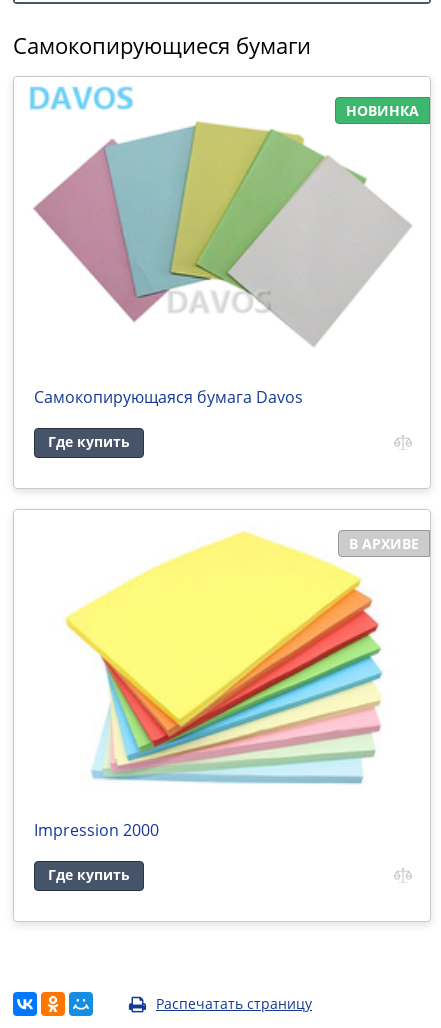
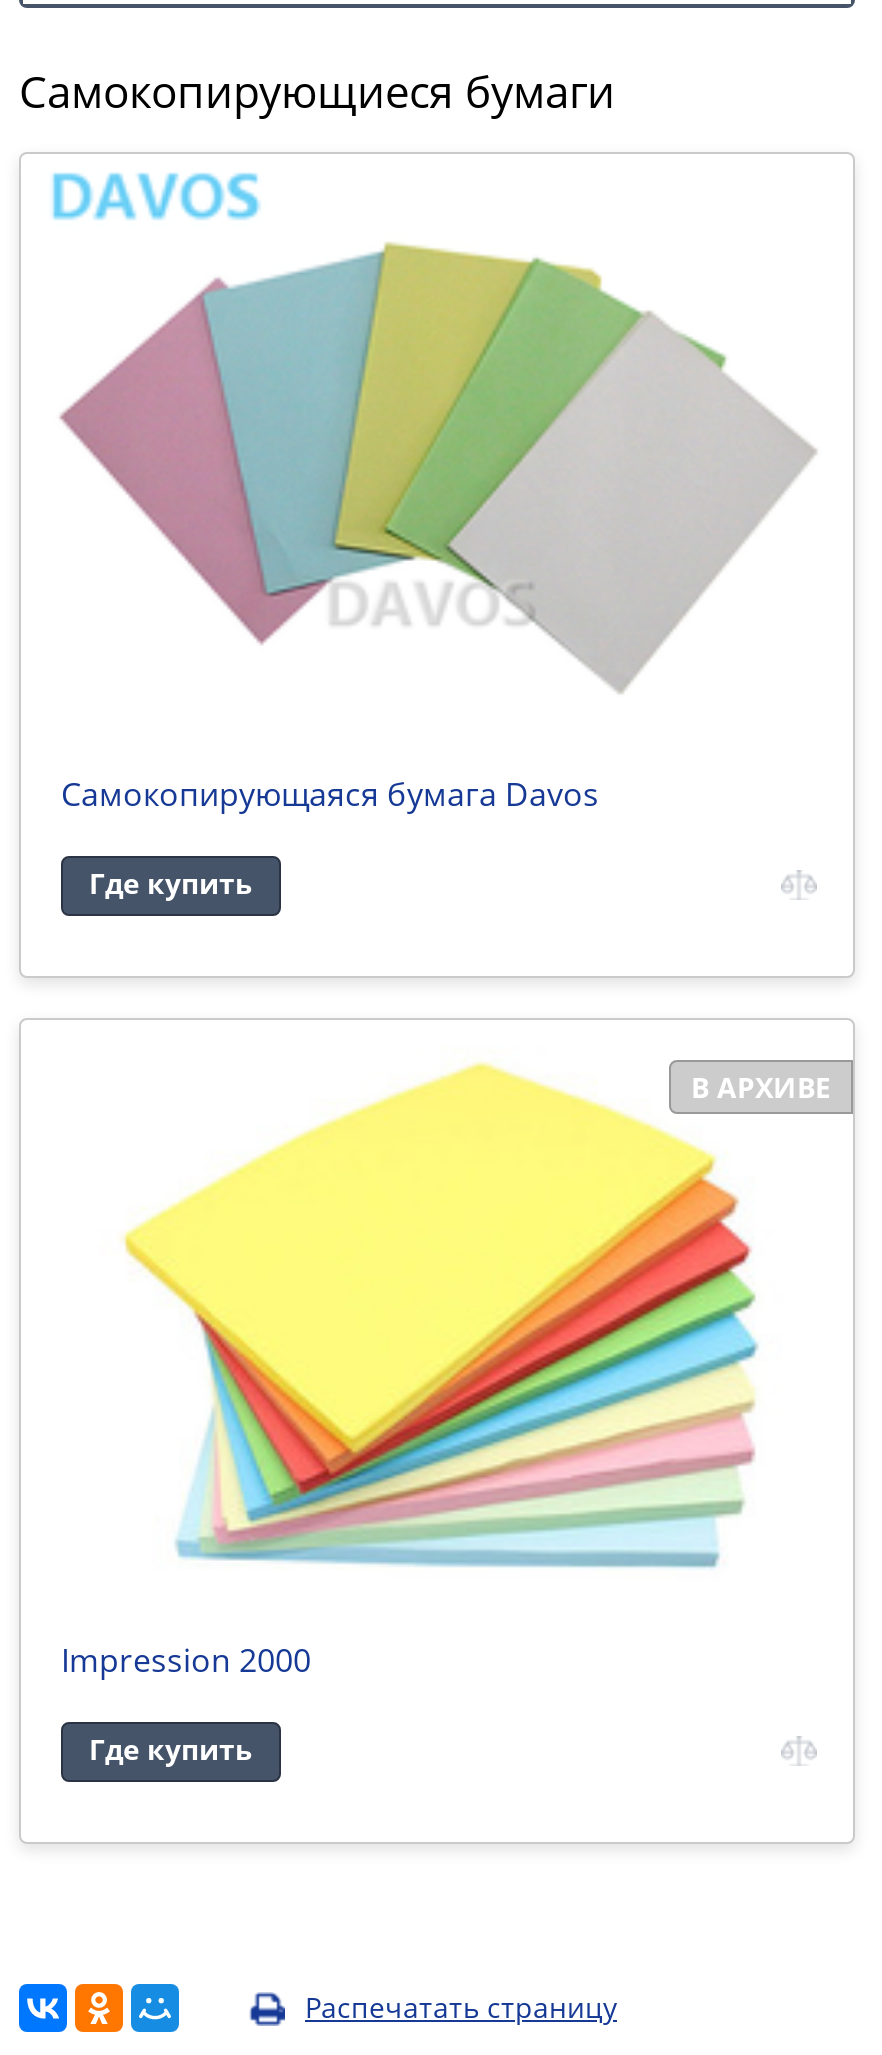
- НОВИНКА
